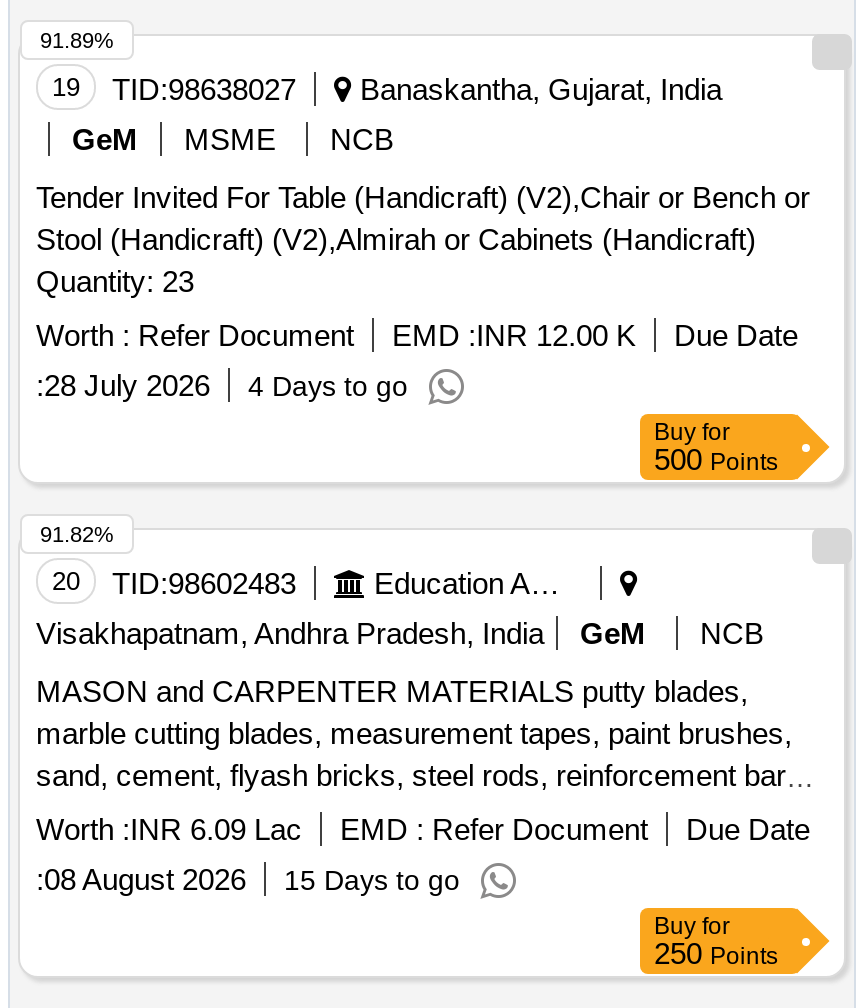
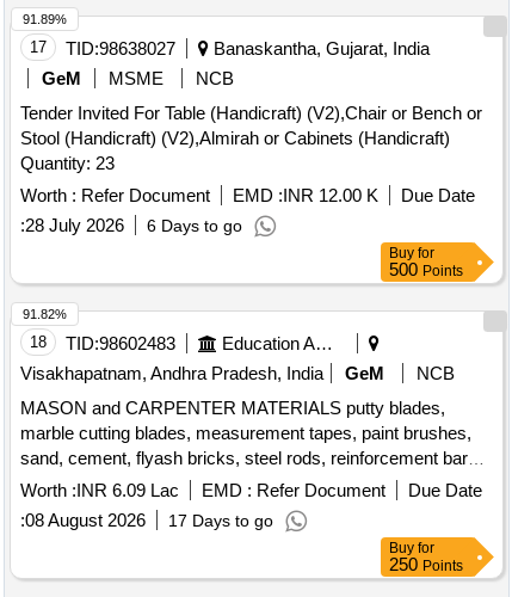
- 19 TID:98638027 Banaskantha, Gujarat, India
+ 17 TID:98638027 Banaskantha, Gujarat, India

- :28 July 2026 4 Days to go
+ :28 July 2026 6 Days to go

- 20 TID:98602483
+ 18 TID:98602483

- :08 August 2026 15 Days to go
+ :08 August 2026 17 Days to go
